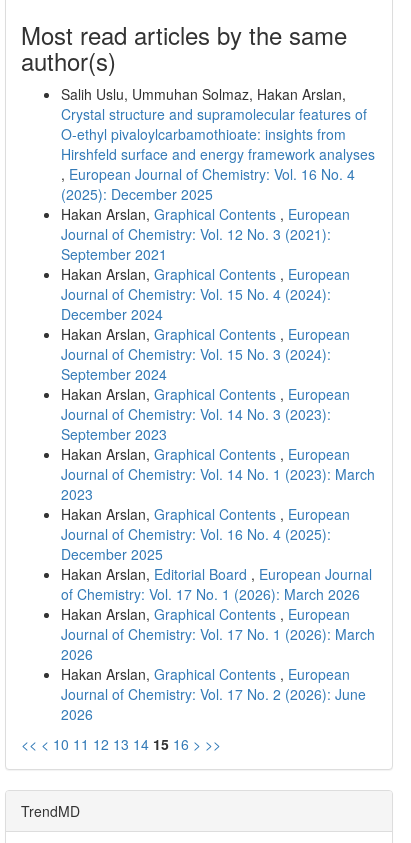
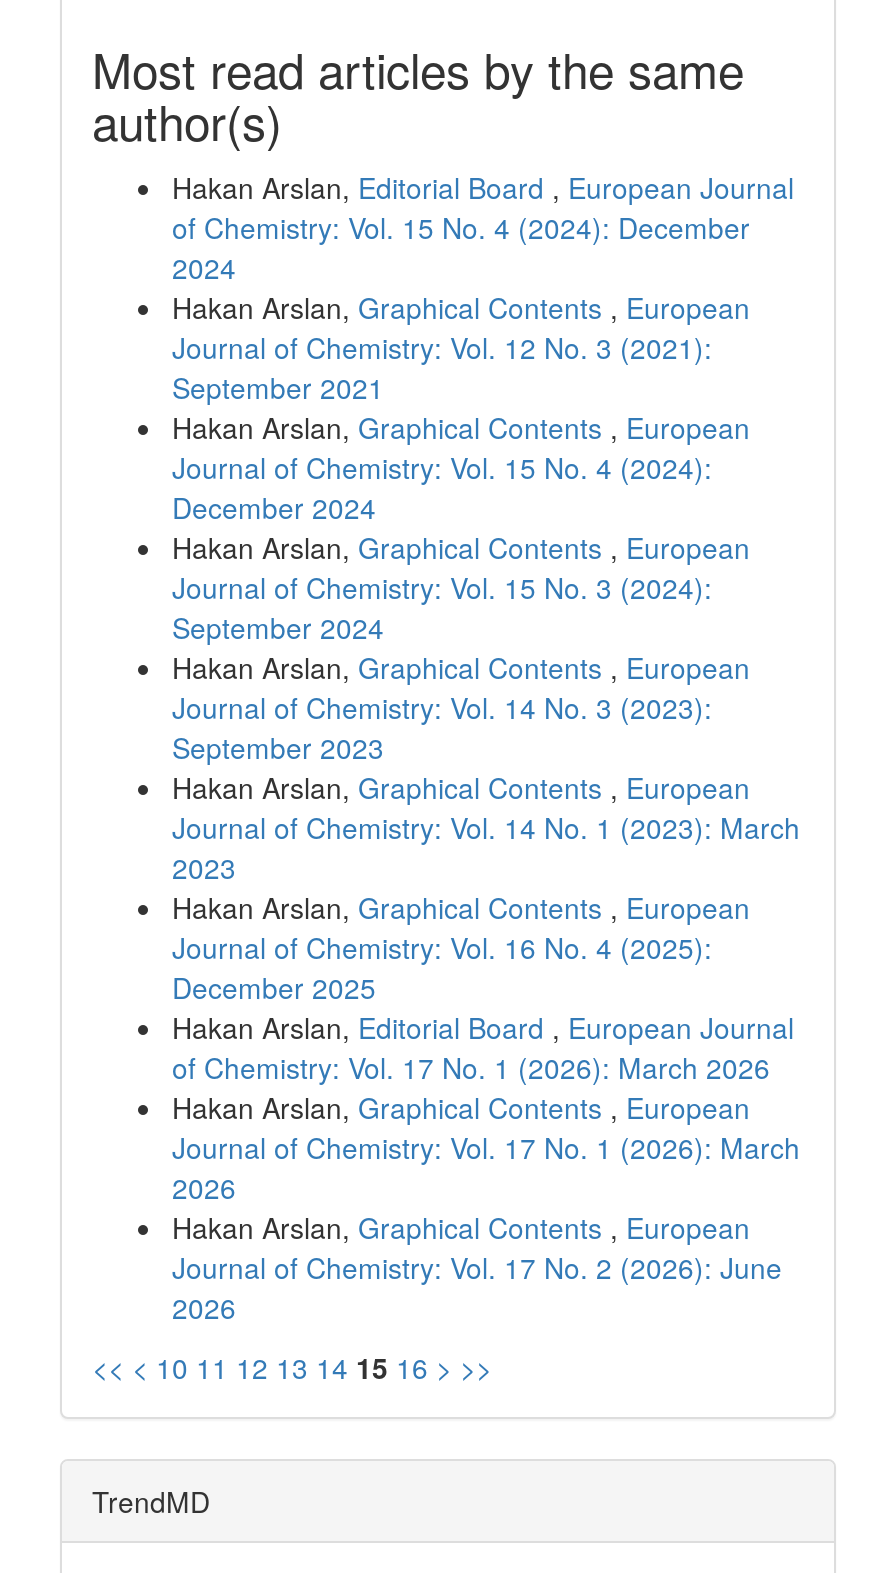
- Salih Uslu, Ummuhan Solmaz, Hakan Arslan,
- Crystal structure and supramolecular features of
- O-ethyl pivaloylcarbamothioate: insights from
- Hirshfeld surface and energy framework analyses
- , European Journal of Chemistry: Vol. 16 No. 4
- (2025): December 2025
+ Hakan Arslan, Editorial Board, European Journal
+ of Chemistry: Vol. 15 No. 4 (2024): December
+ 2024
